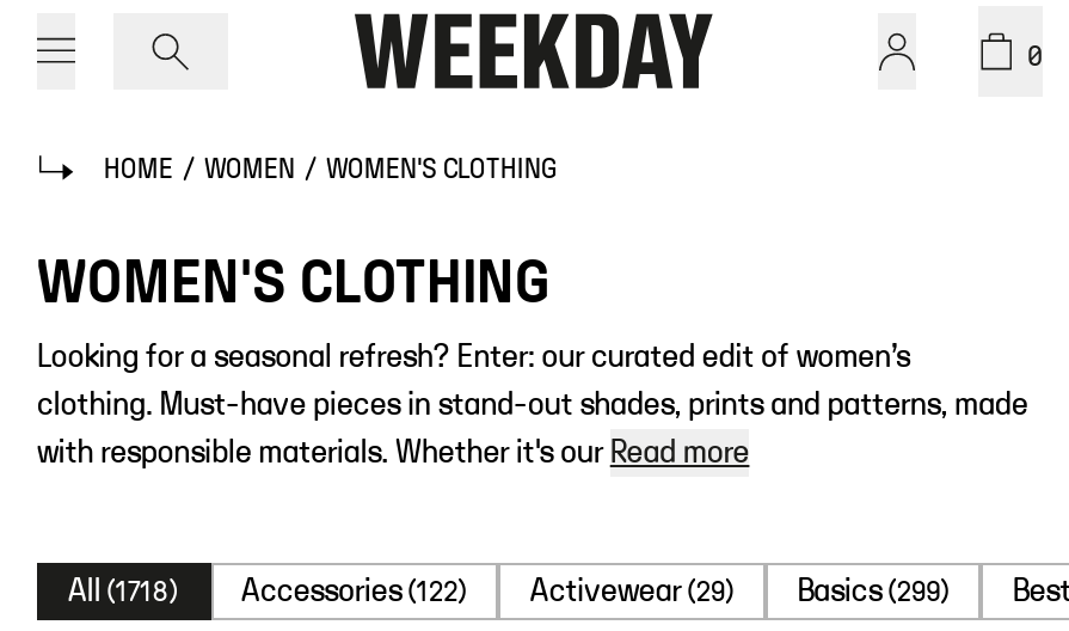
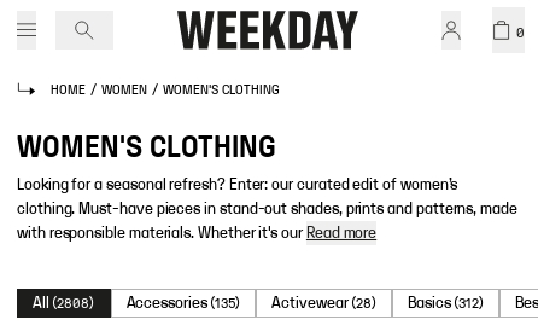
- All (1718)
+ All (2808)

- Accessories (122)
+ Accessories (135)

- Activewear (29)
+ Activewear (28)

- Basics (299)
+ Basics (312)
